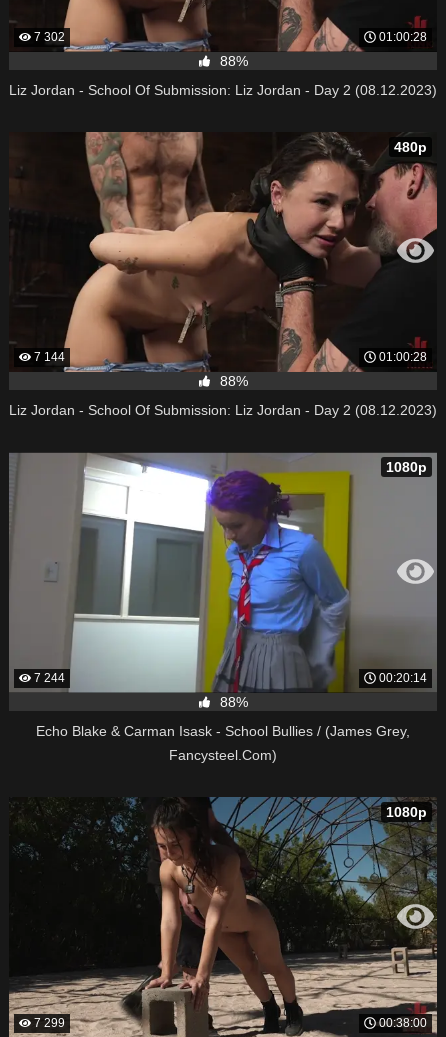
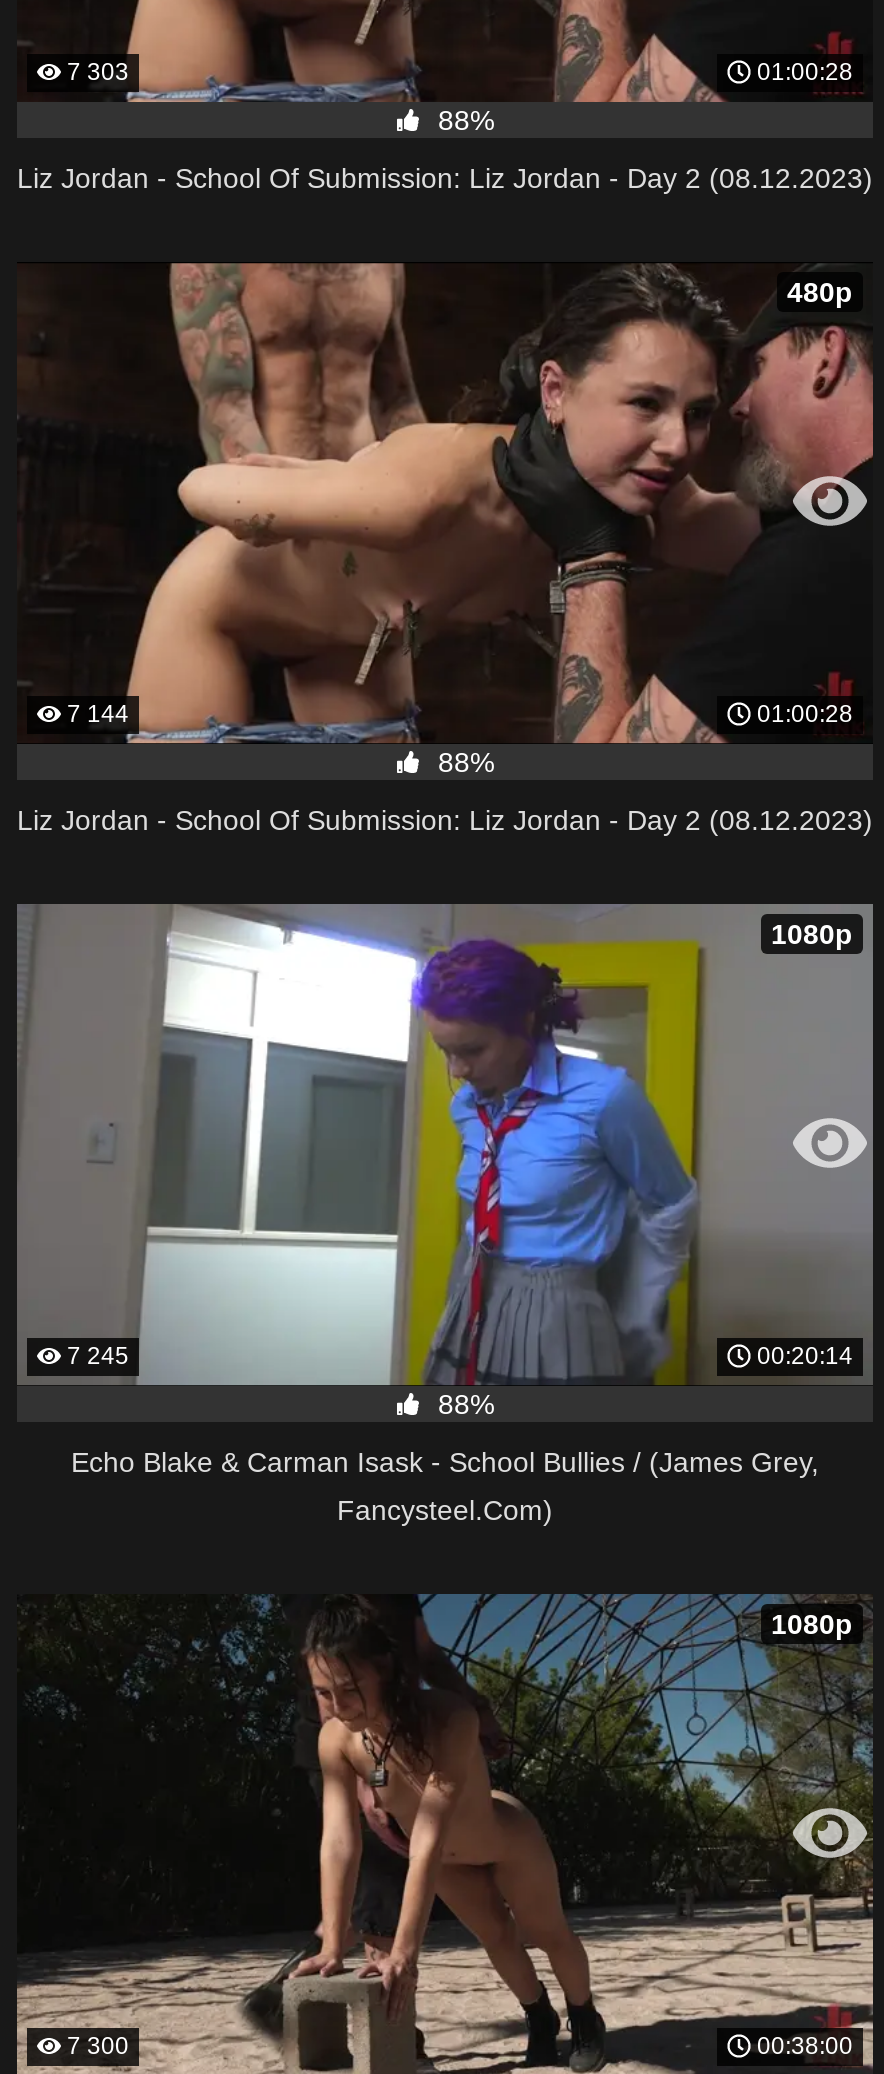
- 7 302
+ 7 303

- 7 244
+ 7 245

- 7 299
+ 7 300
